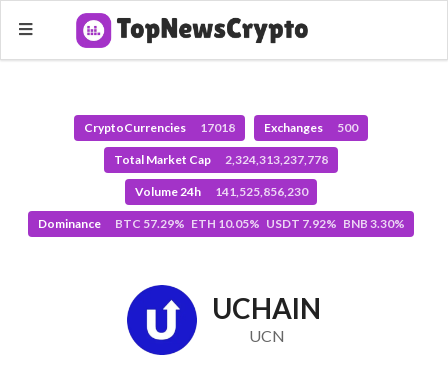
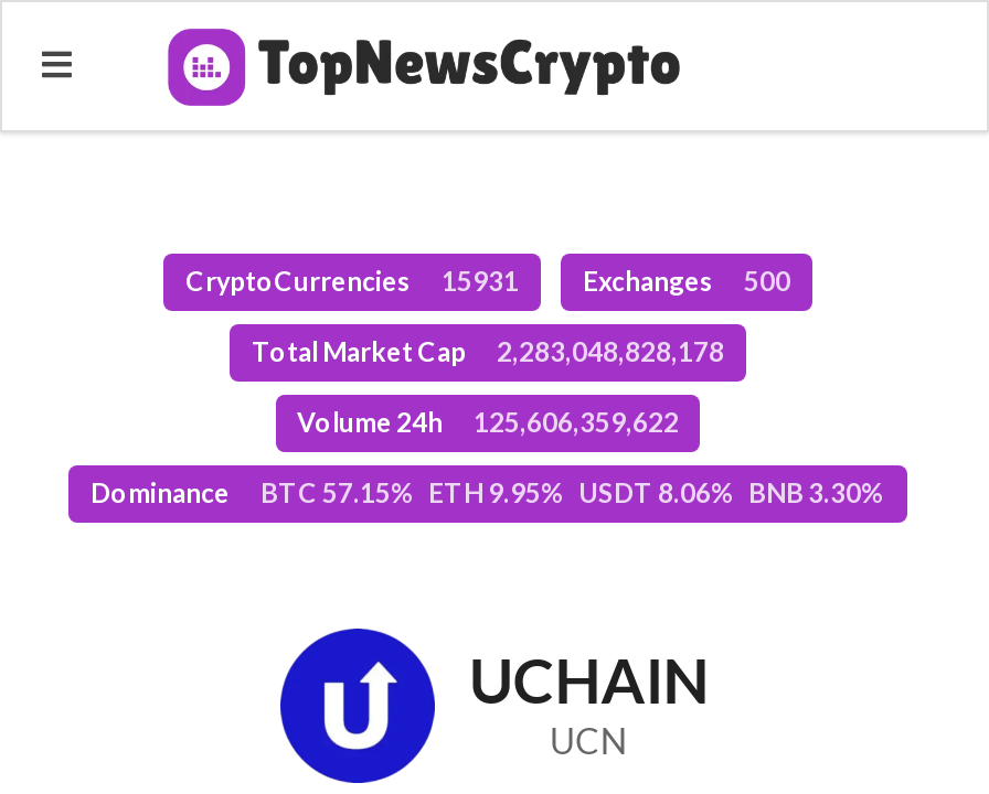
- CryptoCurrencies 17018 Exchanges 500
+ CryptoCurrencies 15931 Exchanges 500

- Total Market Cap 2,324,313,237,778
+ Total Market Cap 2,283,048,828,178

- Volume 24h 141,525,856,230
+ Volume 24h 125,606,359,622

- BTC 57.29% ETH 10.05% USDT 7.92% BNB 3.30%
+ BTC 57.15% ETH 9.95% USDT 8.06% BNB 3.30%
